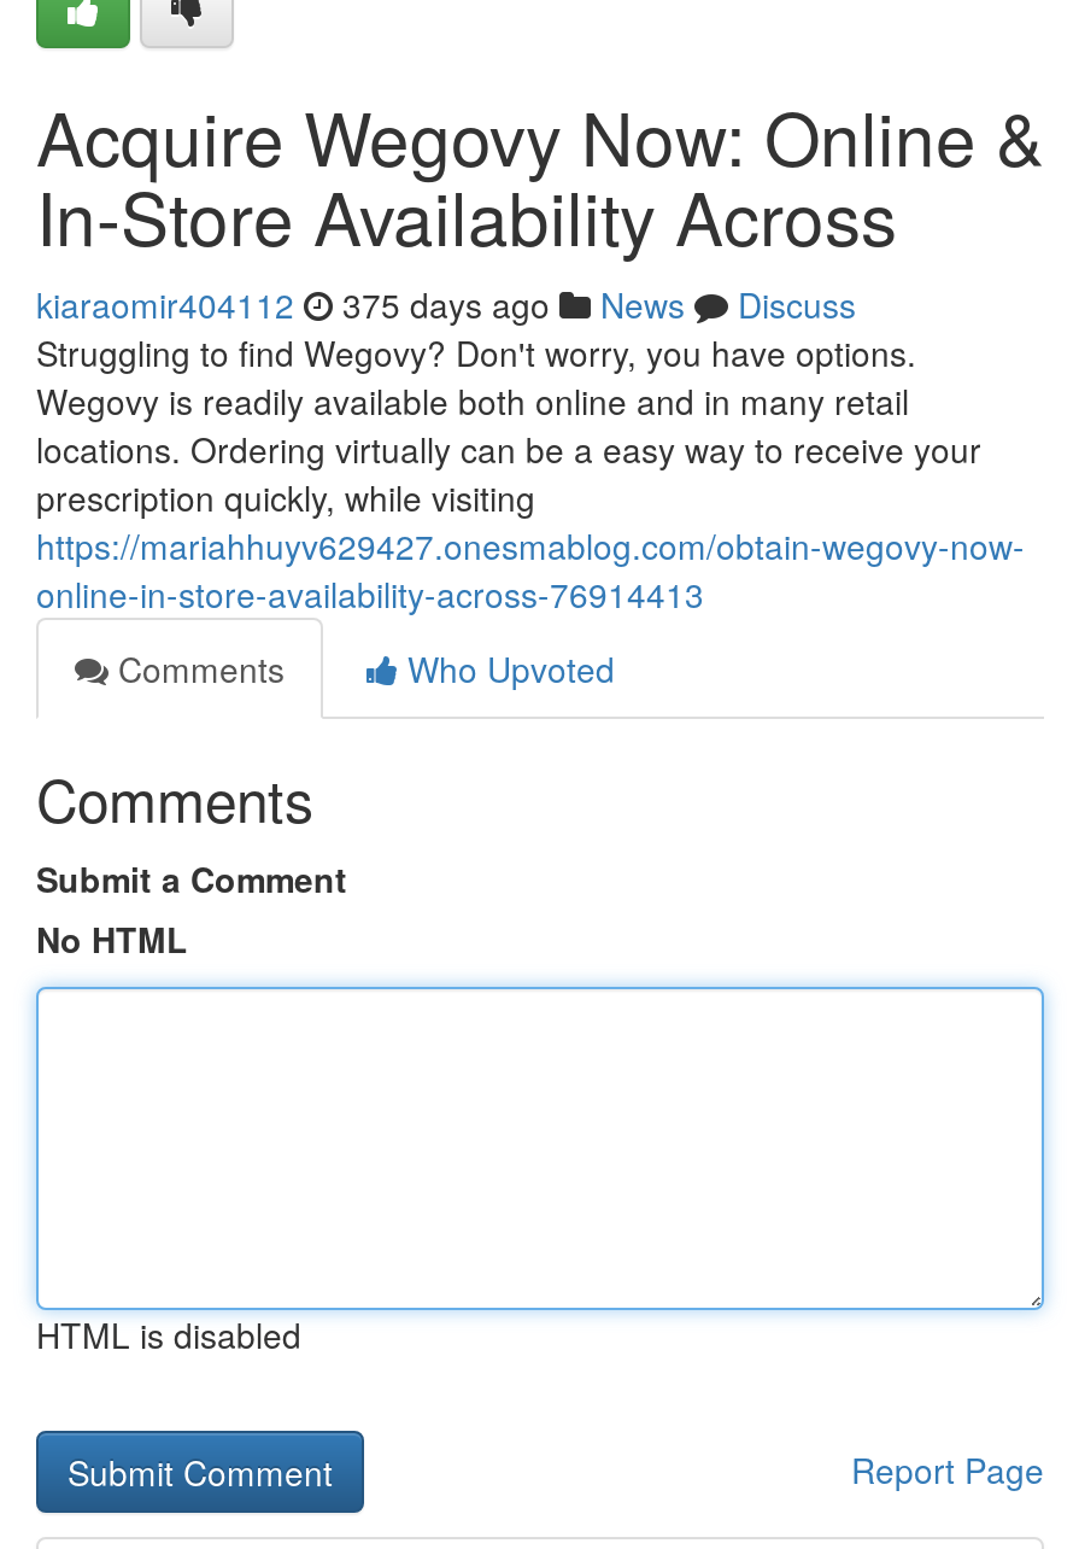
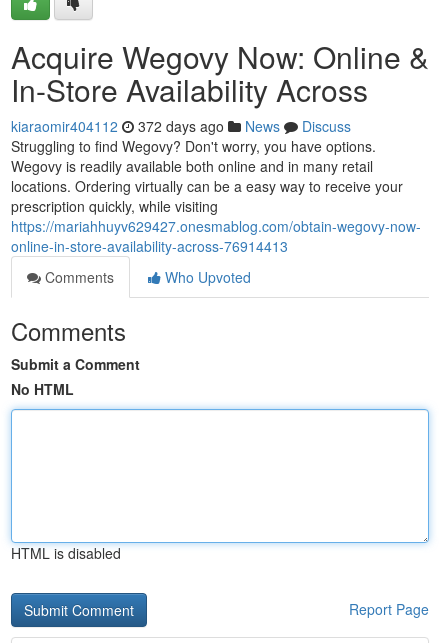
- kiaraomir404112 375 days ago News Discuss
+ kiaraomir404112 372 days ago News Discuss
